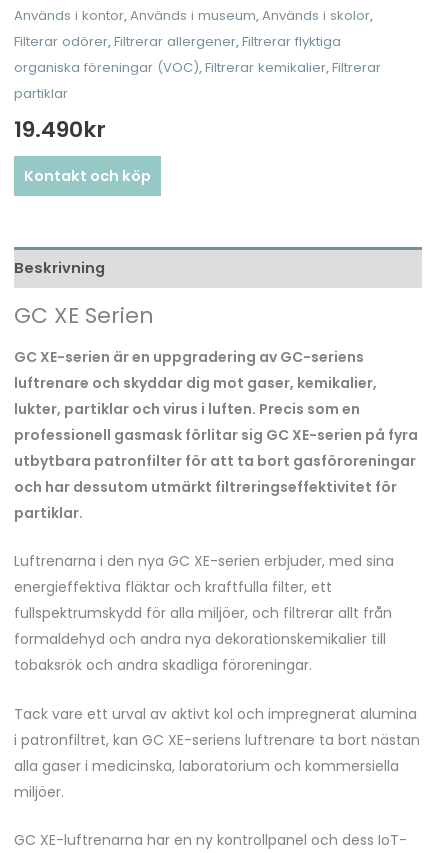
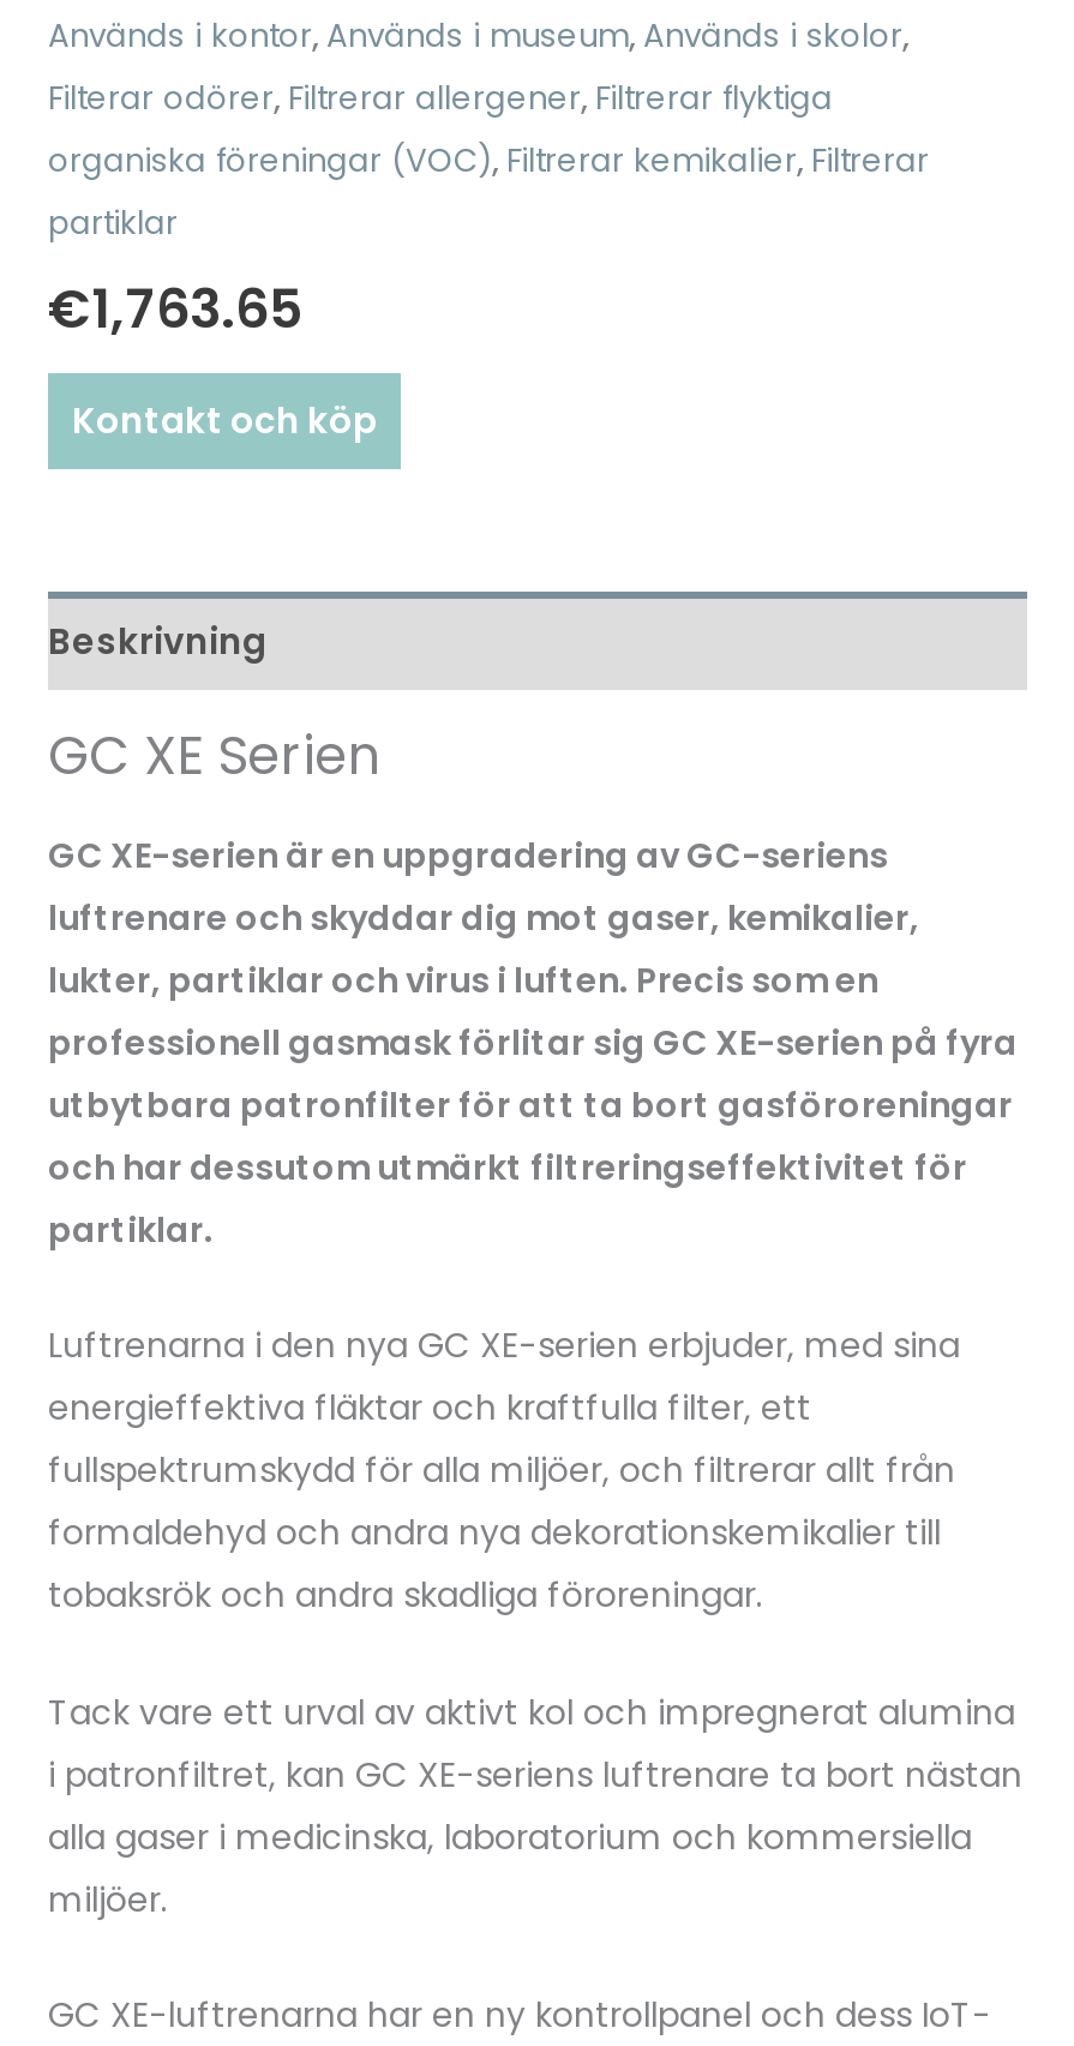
- 19.490kr
+ €1,763.65
